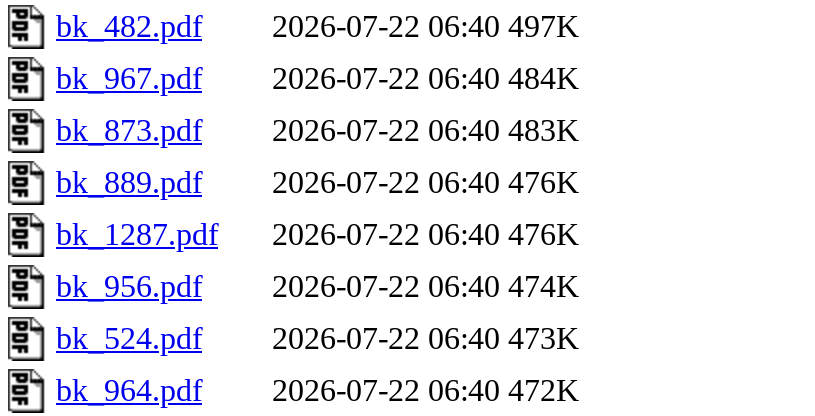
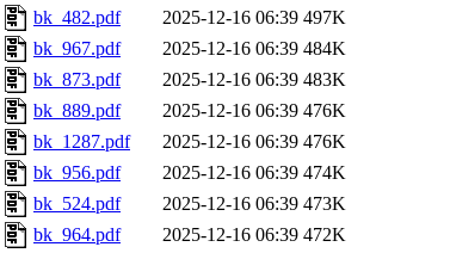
- 2026-07-22 06:40 497K
+ 2025-12-16 06:39 497K

- 2026-07-22 06:40 484K
+ 2025-12-16 06:39 484K

- 2026-07-22 06:40 483K
+ 2025-12-16 06:39 483K

- 2026-07-22 06:40 476K
+ 2025-12-16 06:39 476K

- bk_1287.pdf 2026-07-22 06:40 476K
+ bk_1287.pdf 2025-12-16 06:39 476K

- 2026-07-22 06:40 474K
+ 2025-12-16 06:39 474K

- 2026-07-22 06:40 473K
+ 2025-12-16 06:39 473K

- 2026-07-22 06:40 472K
+ 2025-12-16 06:39 472K
